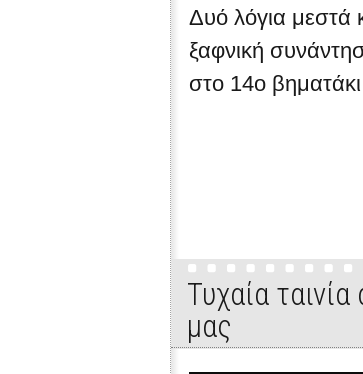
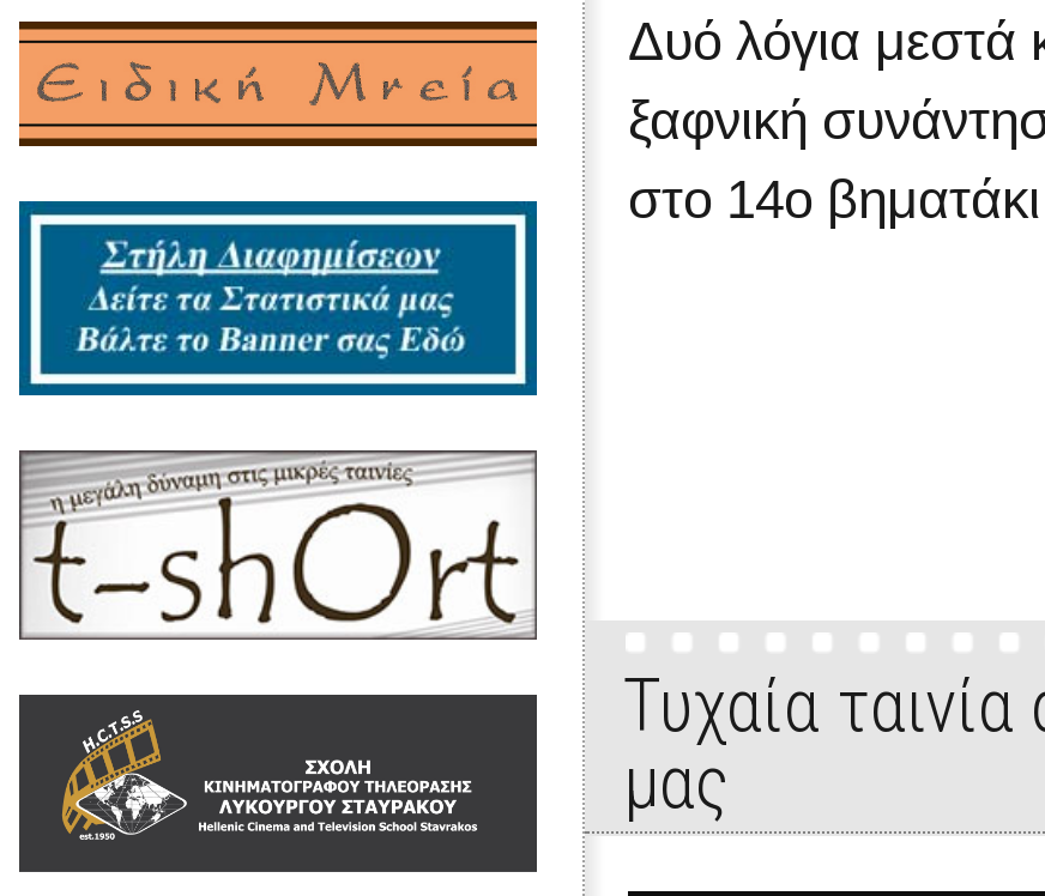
+ [image]

+ [image]

+ [image]

+ [image]
